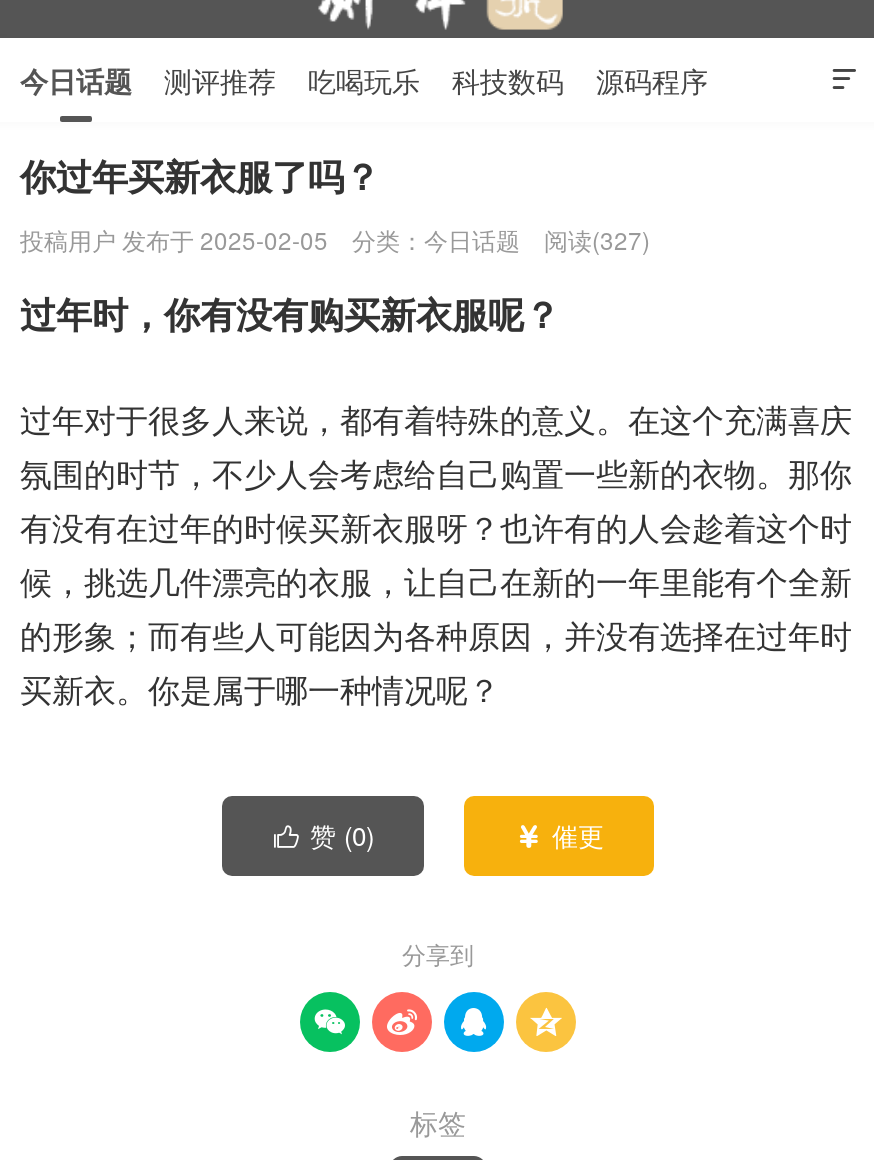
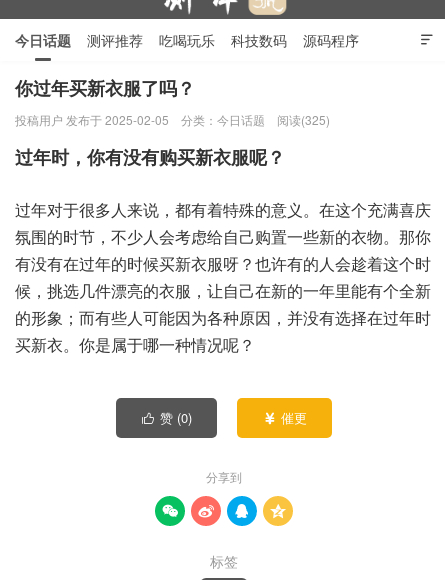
- 投稿用户发布于 2025-02-05 分类：今日话题 阅读(327)
+ 投稿用户发布于 2025-02-05 分类：今日话题 阅读(325)
